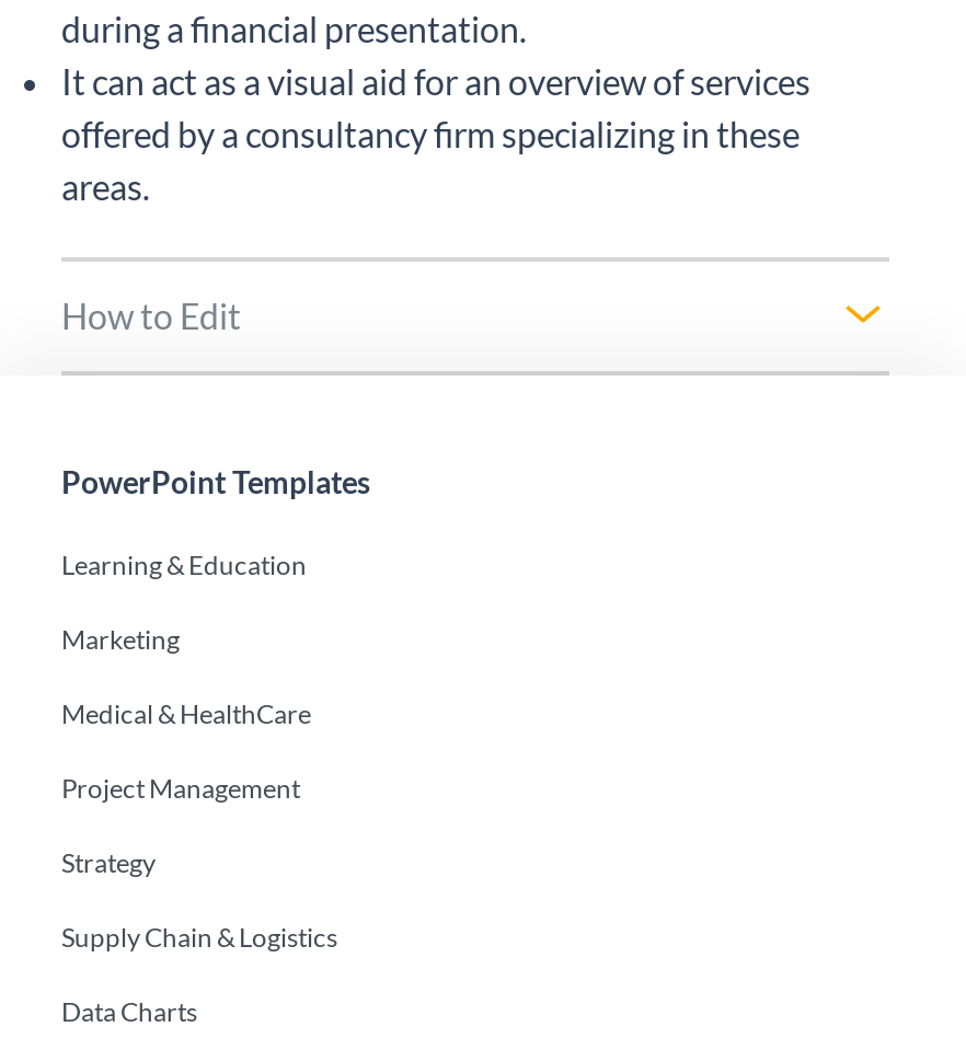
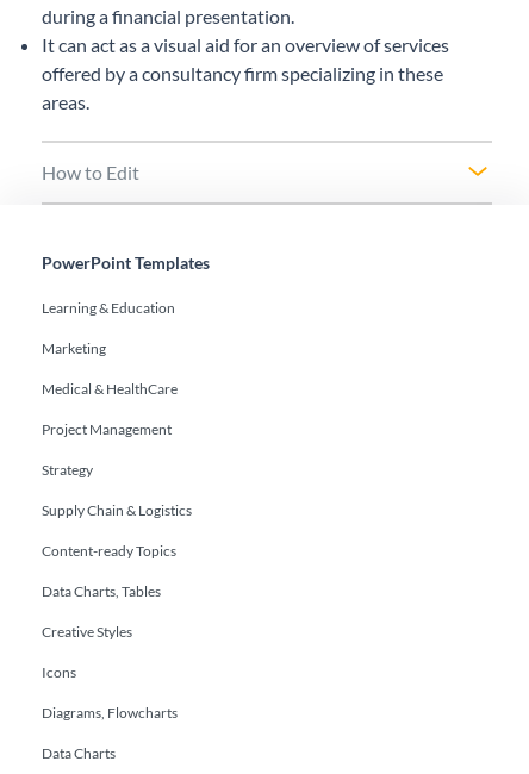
+ Content-ready Topics
+ Data Charts, Tables
+ Creative Styles
+ Icons
+ Diagrams, Flowcharts
